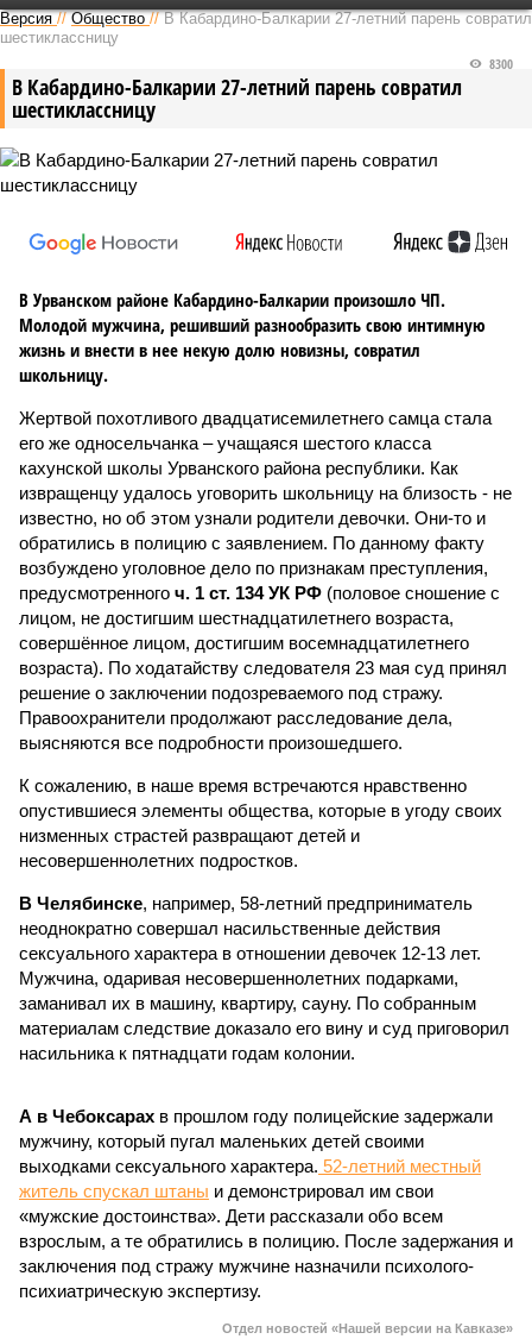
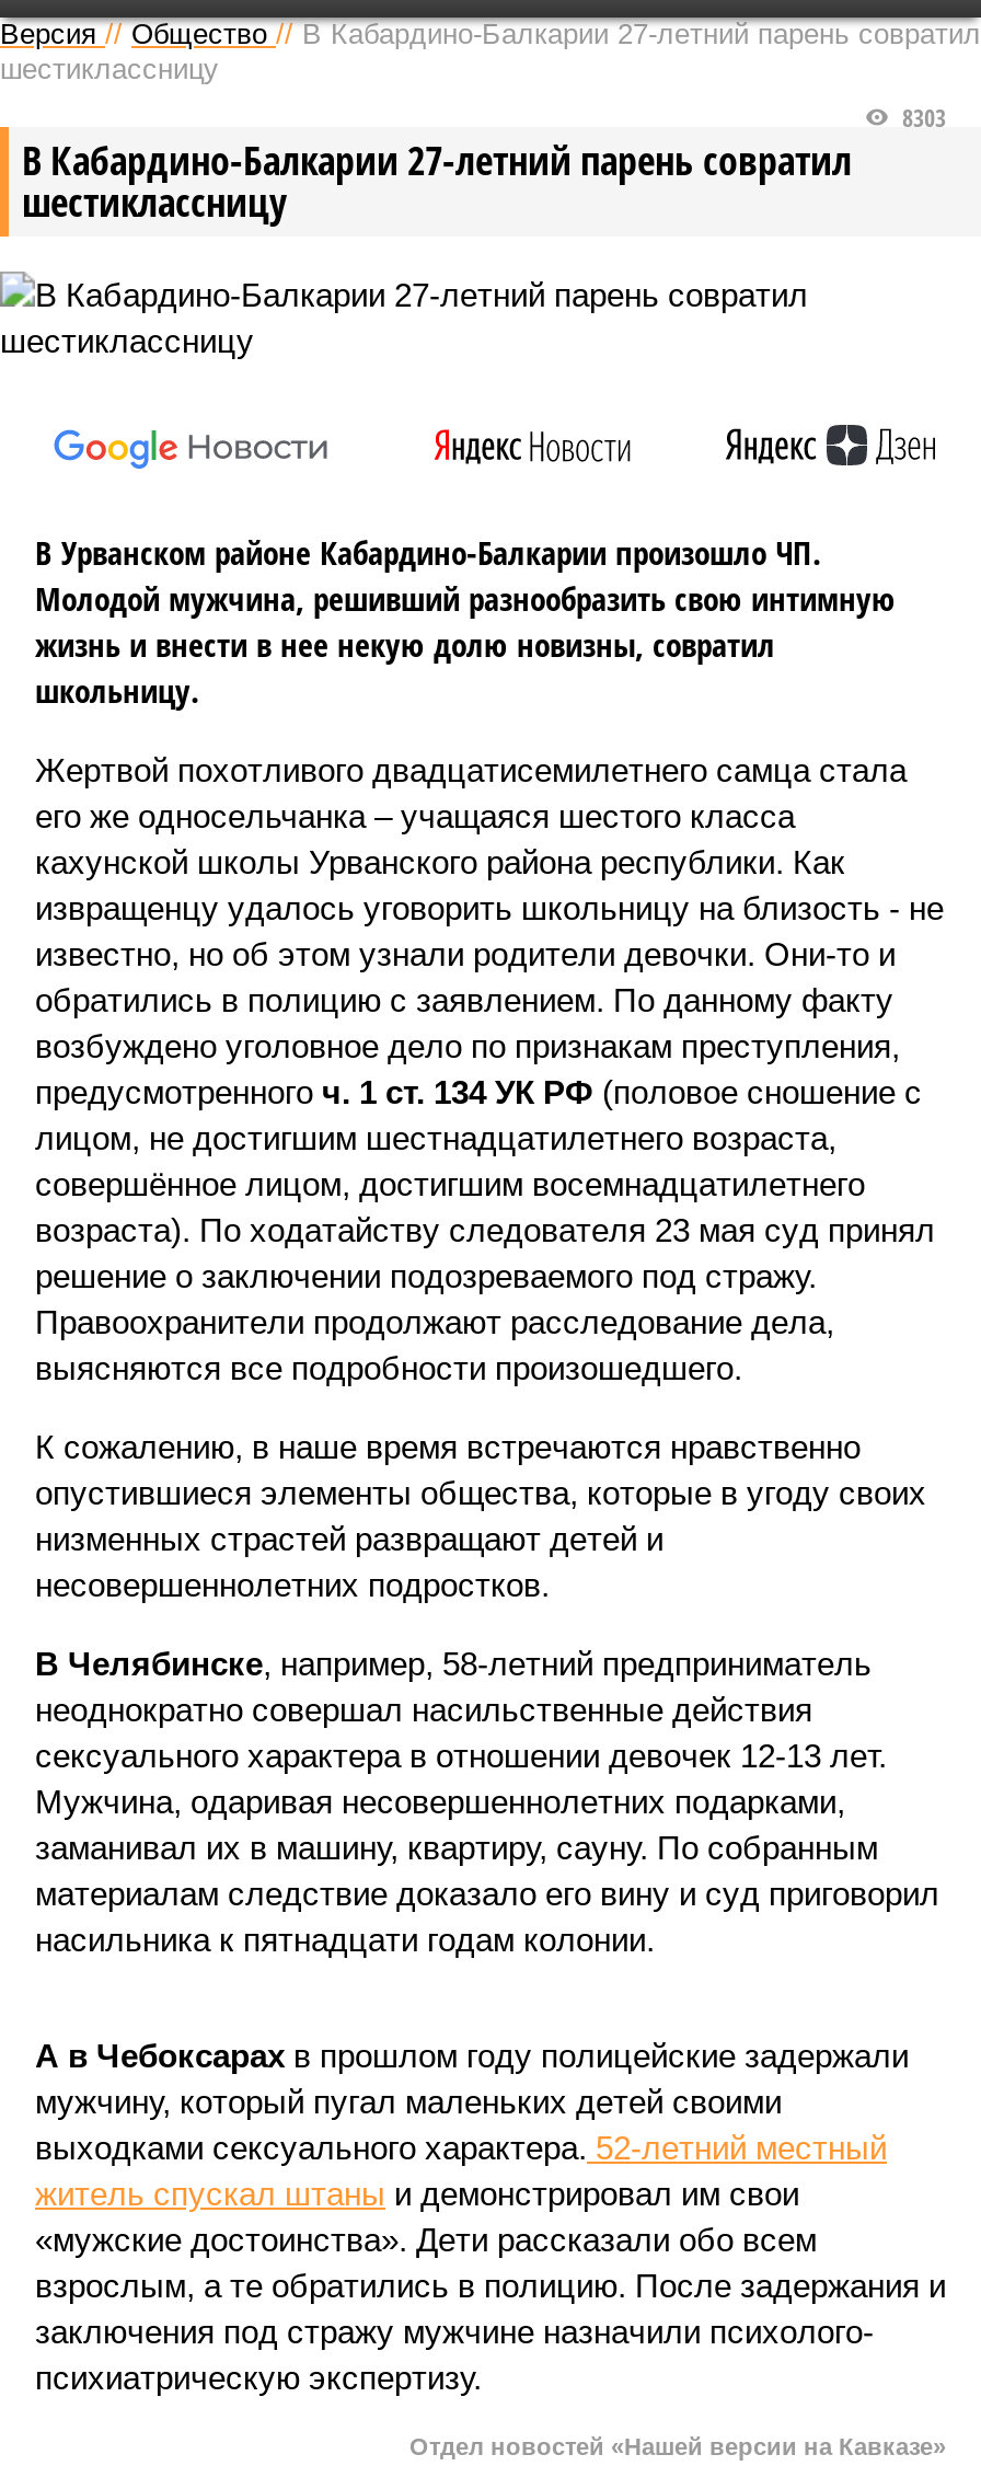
- 8300
+ 8303
